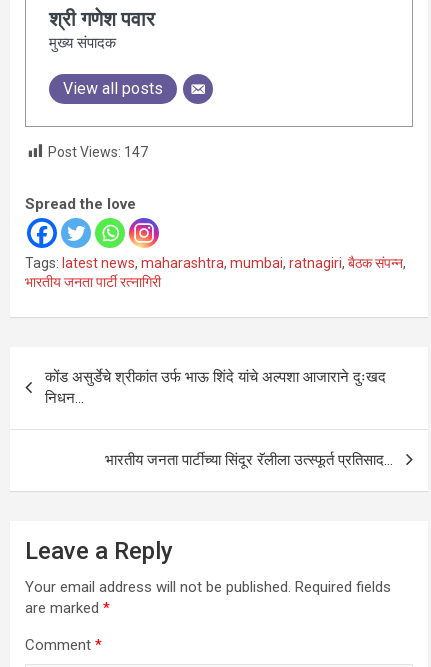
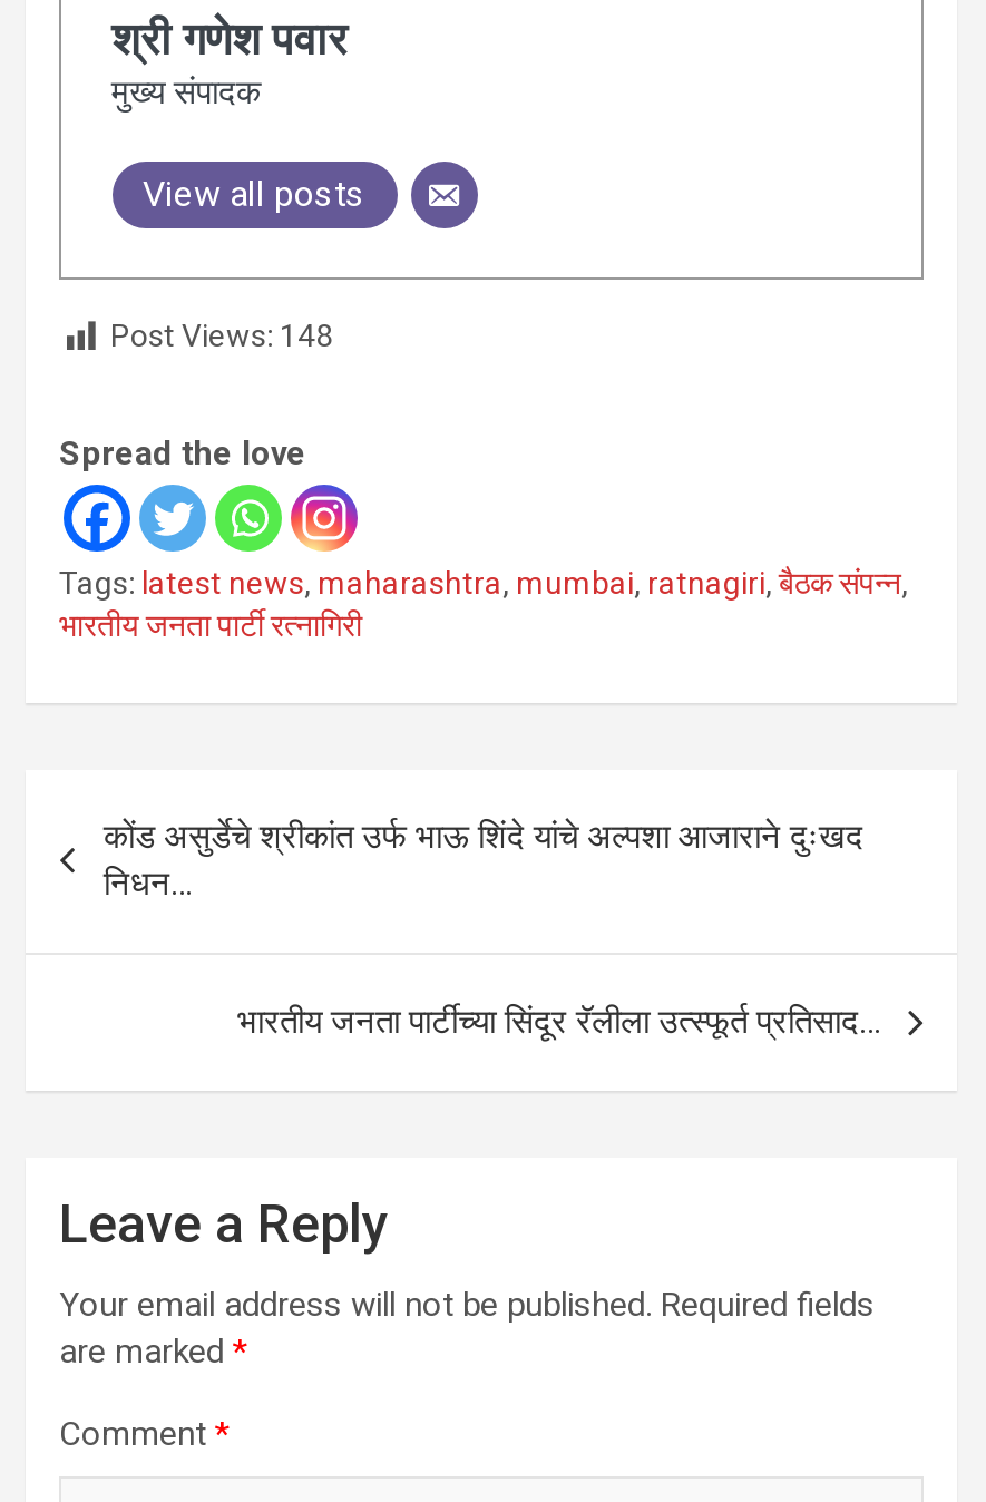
- Post Views: 147
+ Post Views: 148
